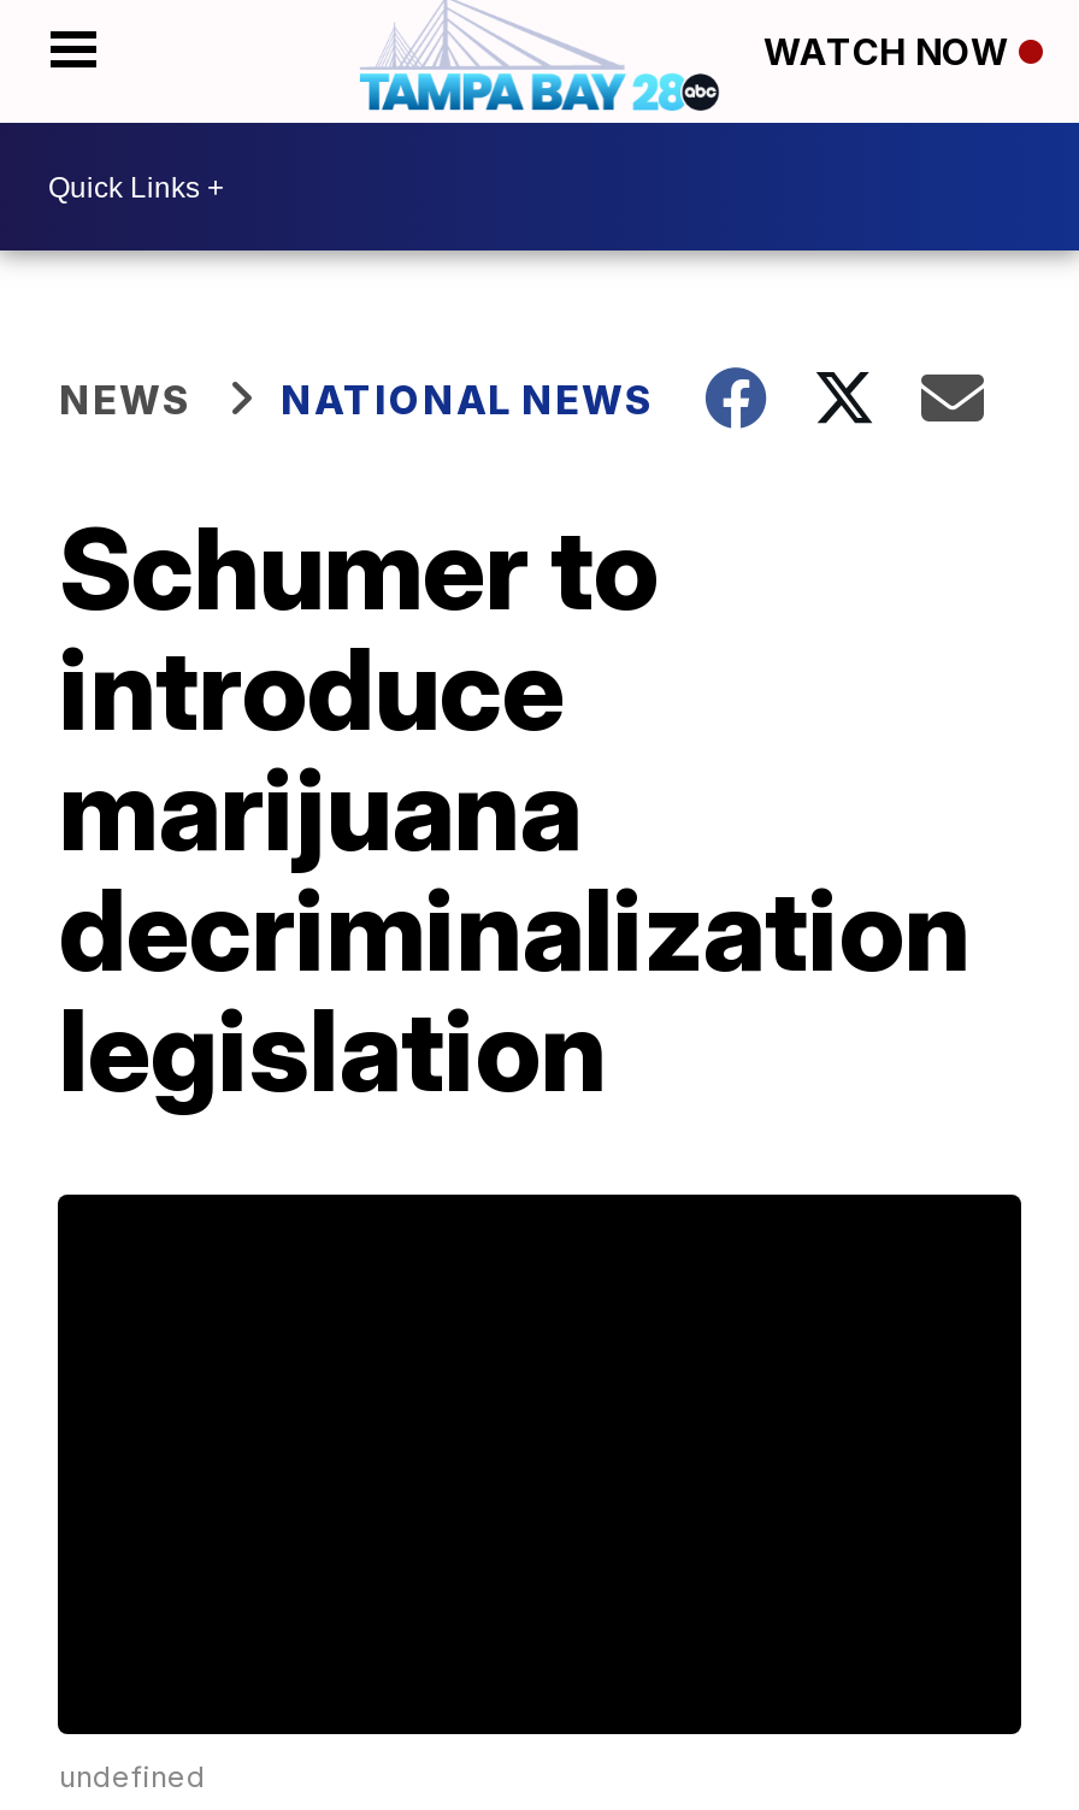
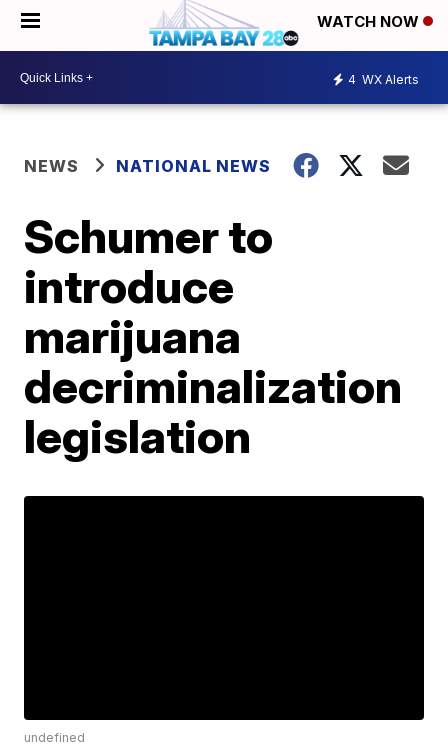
+ 4 WX Alerts
